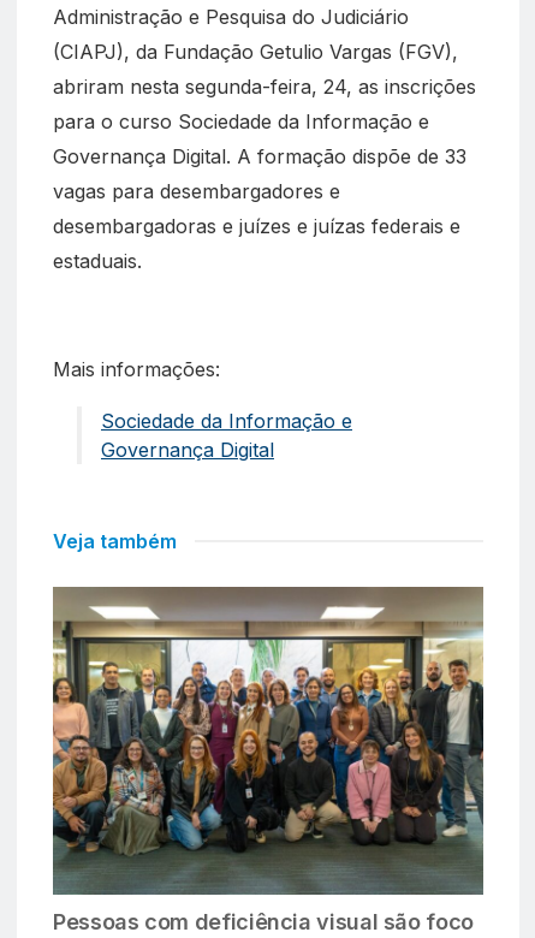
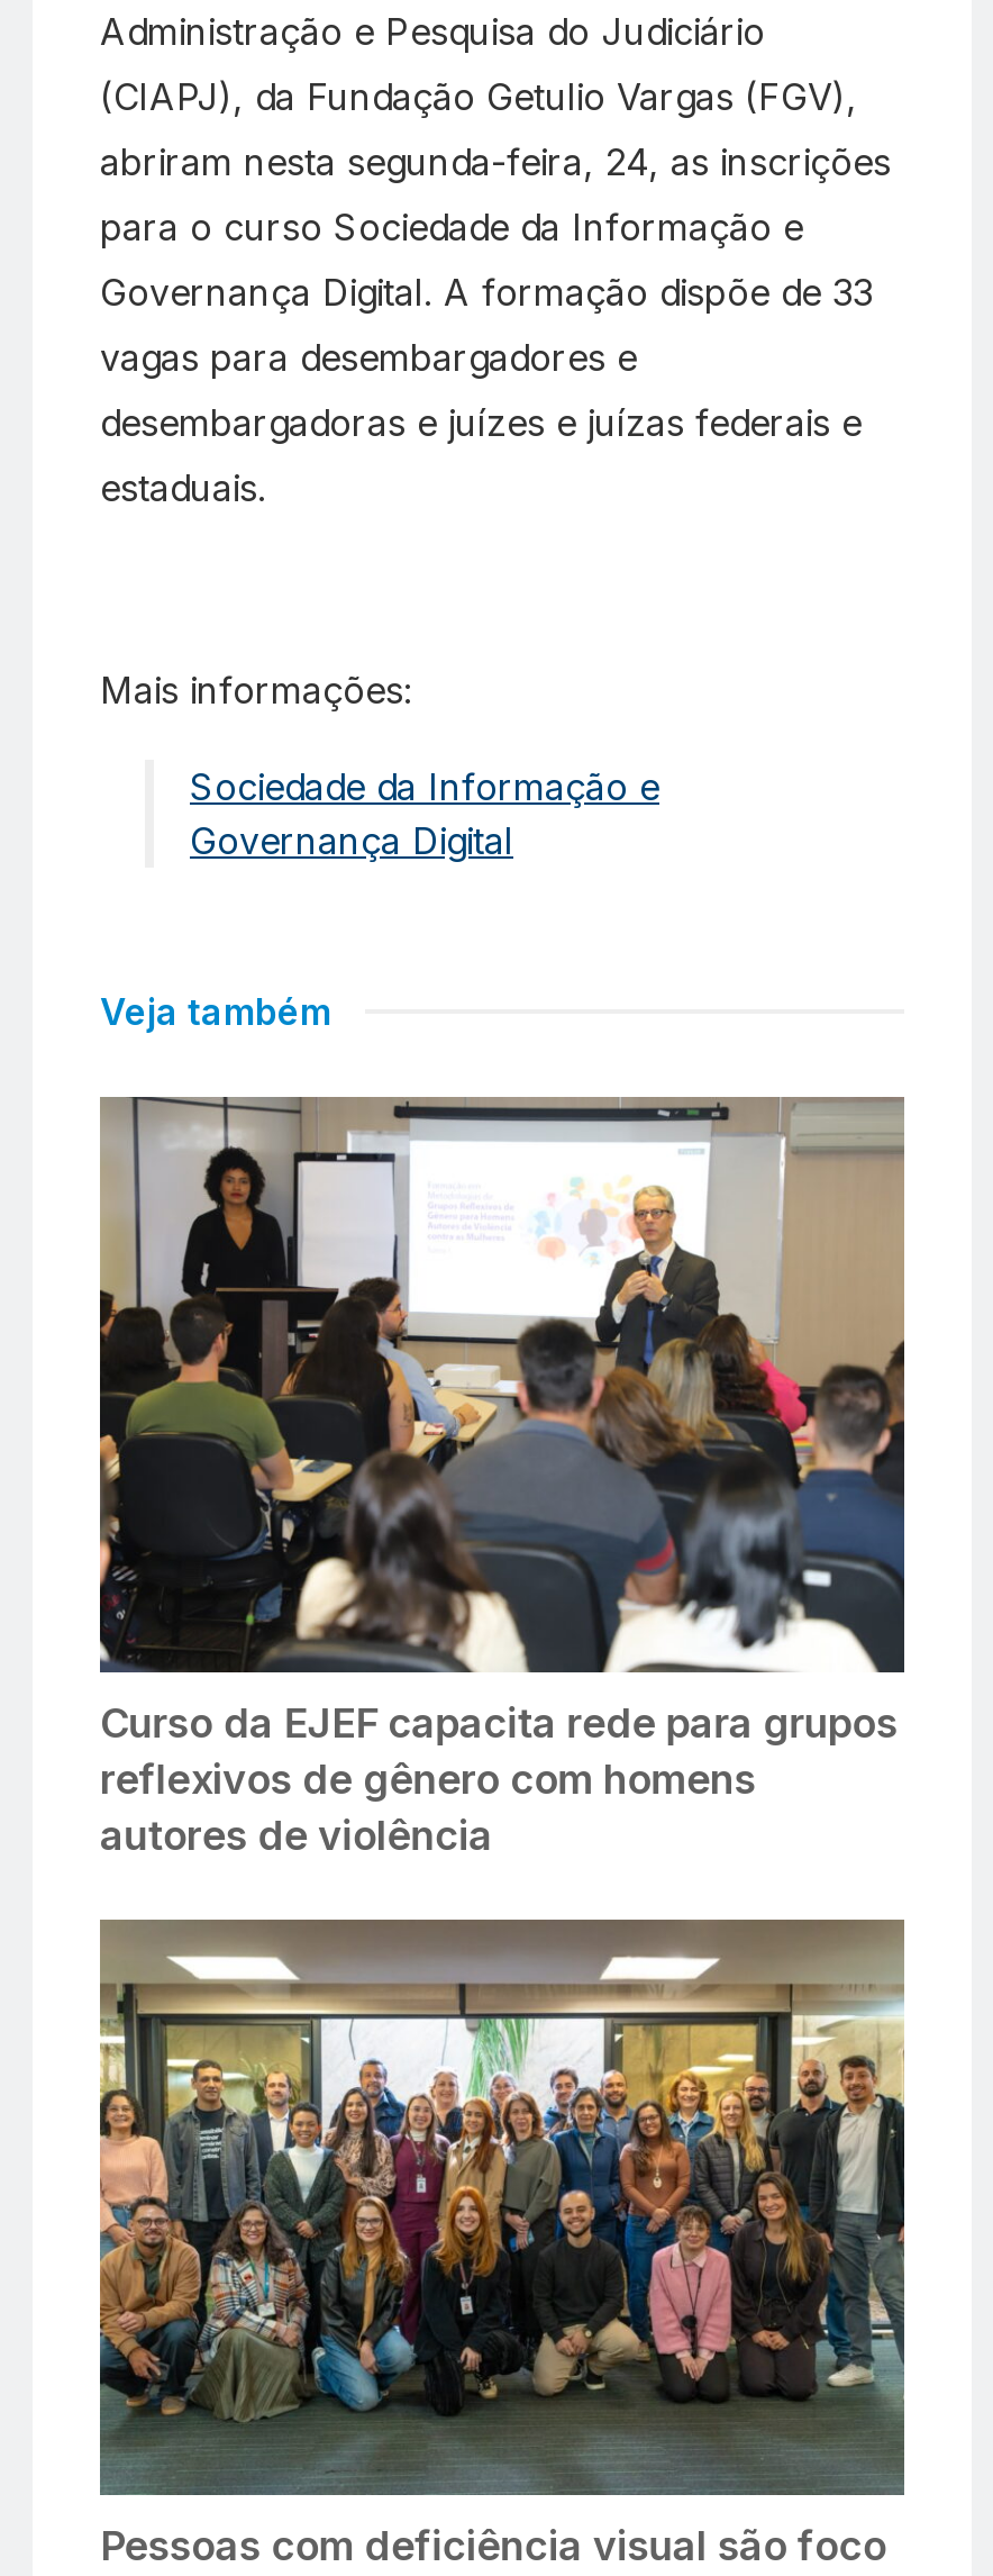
+ [image]
+ Curso da EJEF capacita rede para grupos
+ reflexivos de gênero com homens
+ autores de violência
